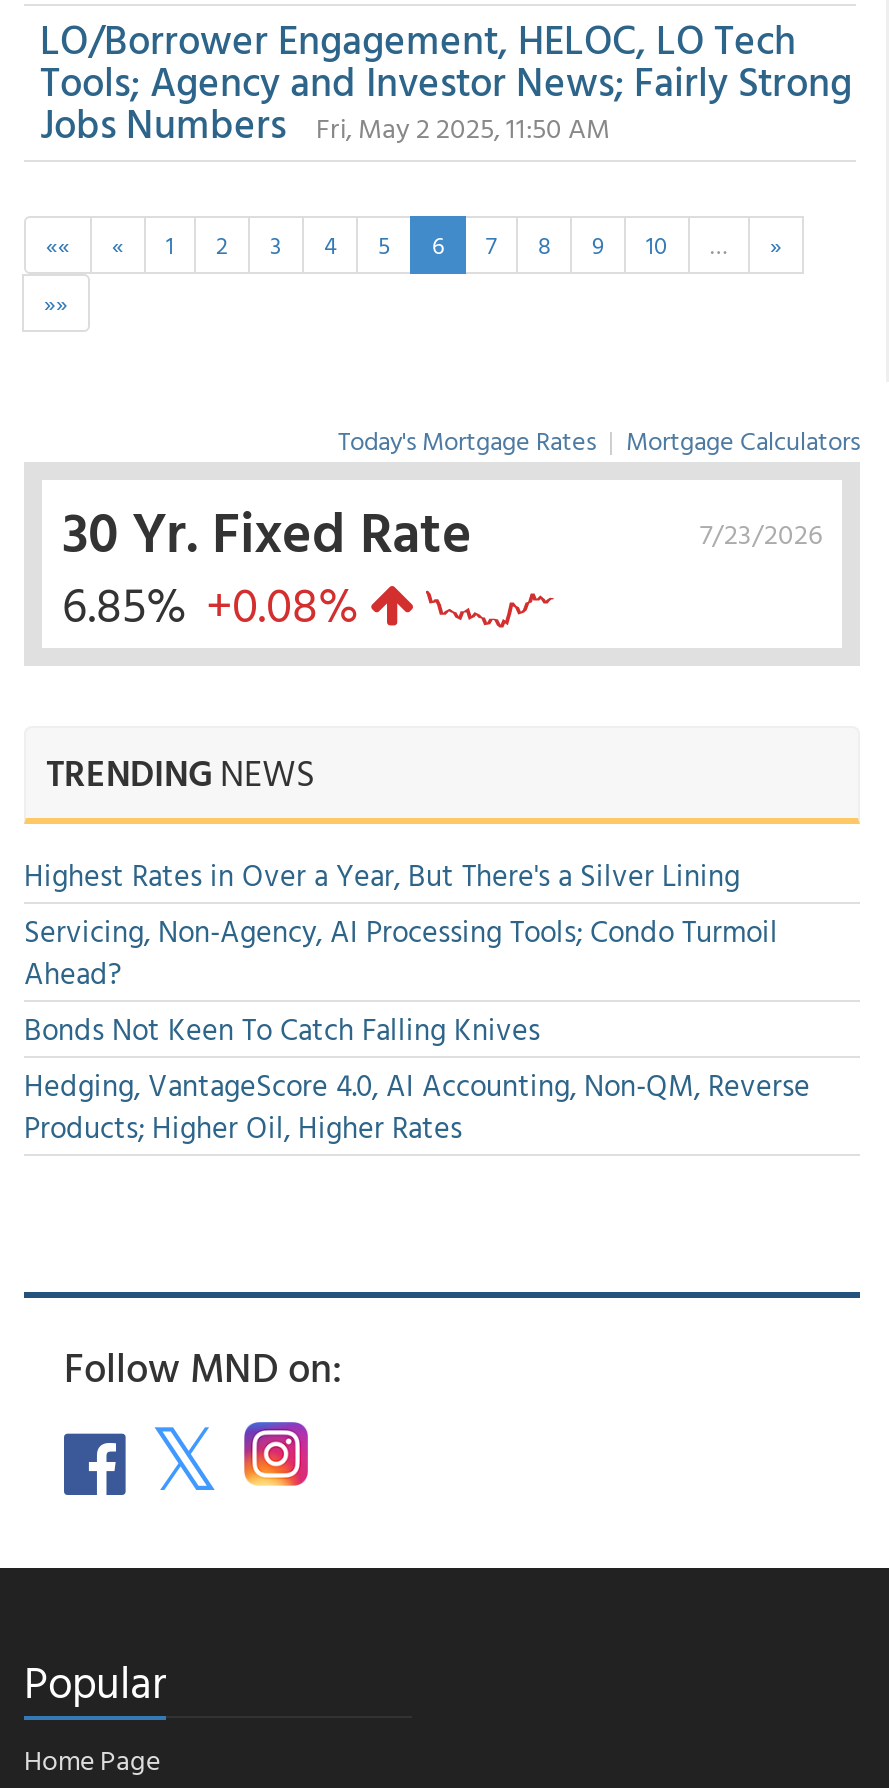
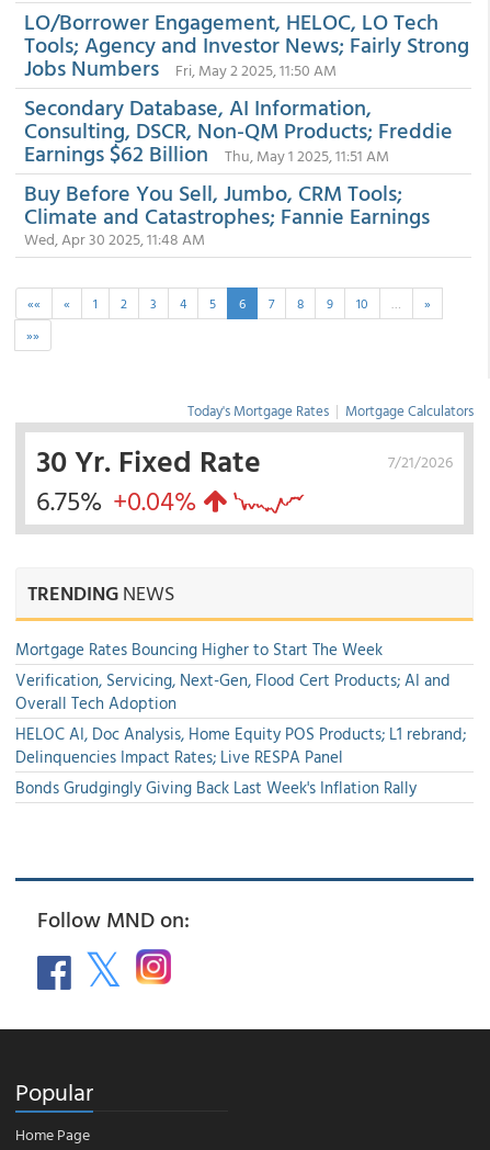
+ Secondary Database, AI Information,
+ Consulting, DSCR, Non-QM Products; Freddie
+ Earnings $62 Billion
+ Thu, May 1 2025, 11:51 AM
+ Buy Before You Sell, Jumbo, CRM Tools;
+ Climate and Catastrophes; Fannie Earnings
+ Wed, Apr 30 2025, 11:48 AM

- 7/23/2026
+ 7/21/2026

- 6.85% +0.08%
+ 6.75% +0.04%

- Highest Rates in Over a Year, But There's a Silver Lining
- Servicing, Non-Agency, AI Processing Tools; Condo Turmoil
- Ahead?
- Bonds Not Keen To Catch Falling Knives
- Hedging, VantageScore 4.0, AI Accounting, Non-QM, Reverse
- Products; Higher Oil, Higher Rates
+ Mortgage Rates Bouncing Higher to Start The Week
+ Verification, Servicing, Next-Gen, Flood Cert Products; AI and
+ Overall Tech Adoption
+ HELOC AI, Doc Analysis, Home Equity POS Products; L1 rebrand;
+ Delinquencies Impact Rates; Live RESPA Panel
+ Bonds Grudgingly Giving Back Last Week's Inflation Rally
